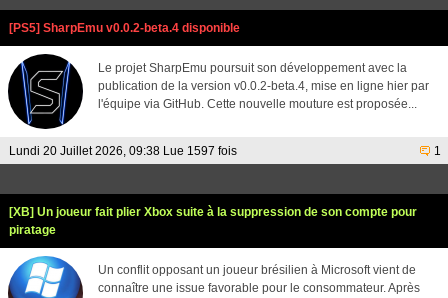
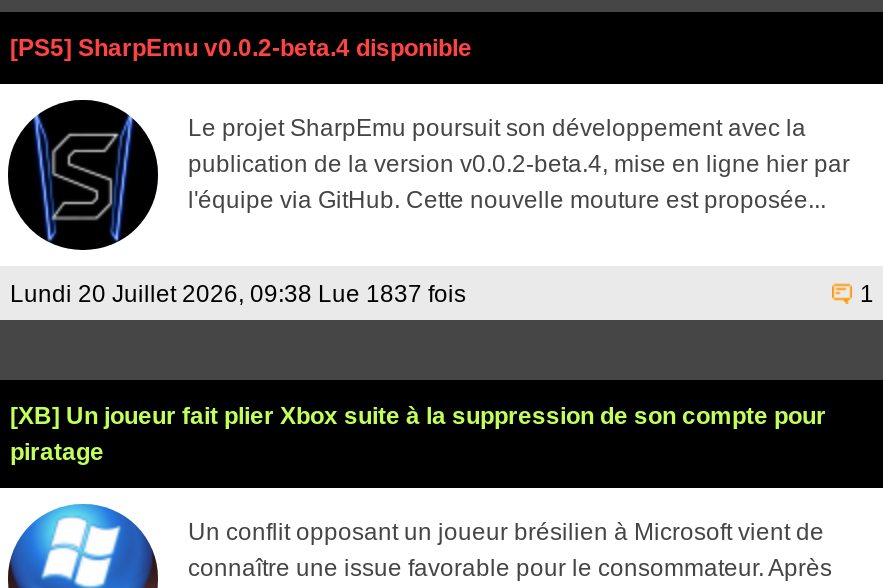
- Lundi 20 Juillet 2026, 09:38 Lue 1597 fois
+ Lundi 20 Juillet 2026, 09:38 Lue 1837 fois
